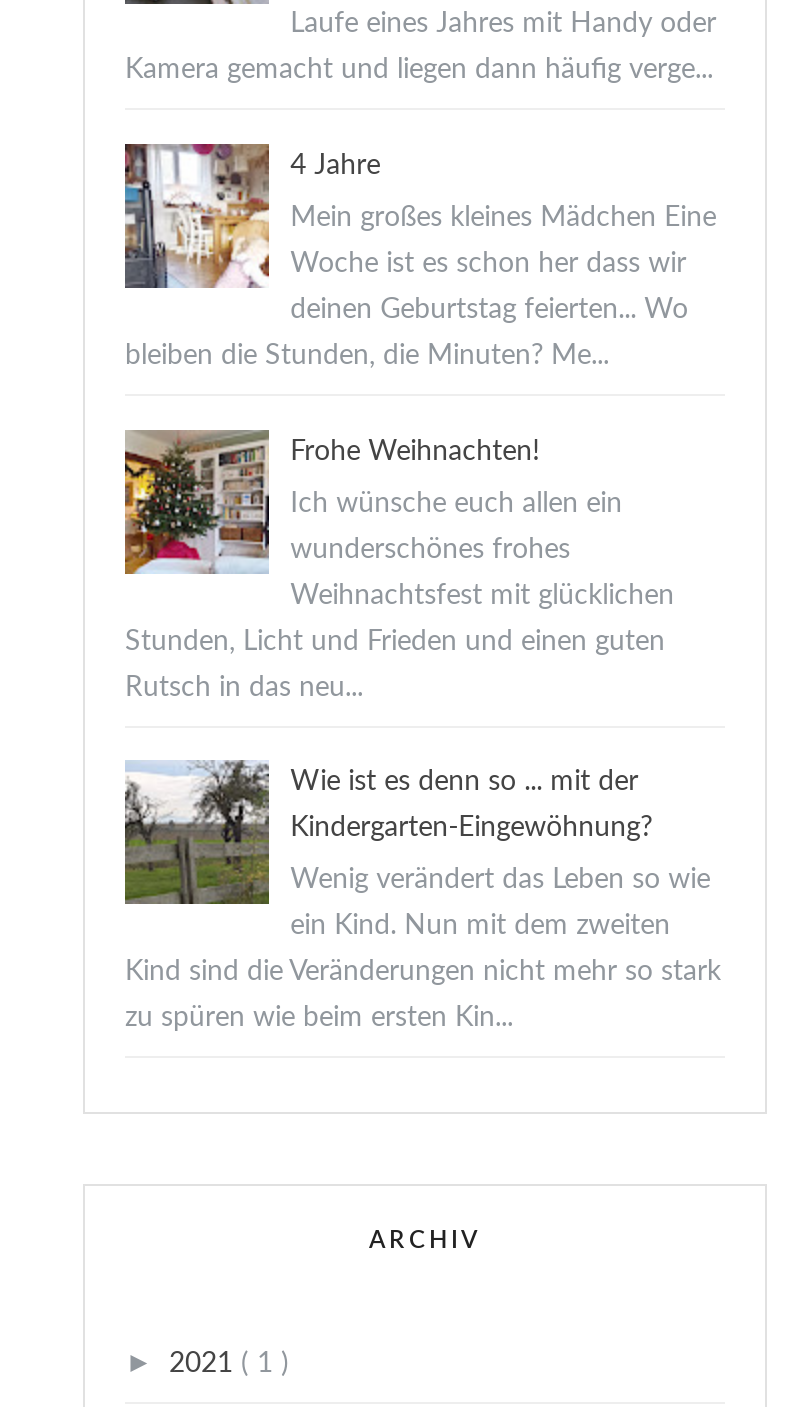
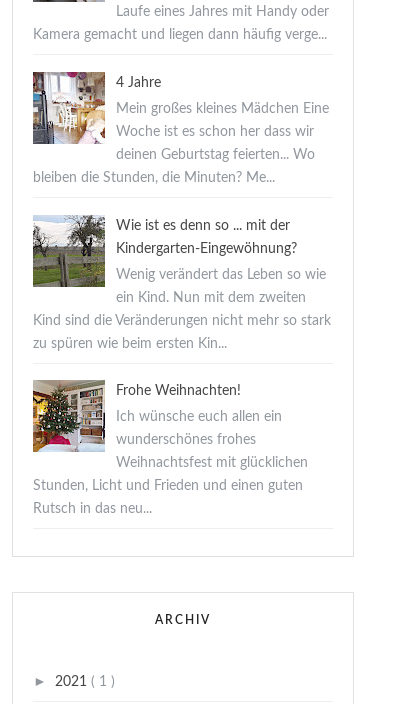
moved down: [image] | Frohe Weihnachten! | Ich wünsche euch allen ein | wunderschönes frohes | Weihnachtsfest mit glücklichen | Stunden, Licht und Frieden und einen guten | Rutsch in das neu...

moved up: [image] | Wie ist es denn so ... mit der | Kindergarten-Eingewöhnung? | Wenig verändert das Leben so wie | ein Kind. Nun mit dem zweiten | Kind sind die Veränderungen nicht mehr so stark | zu spüren wie beim ersten Kin...
